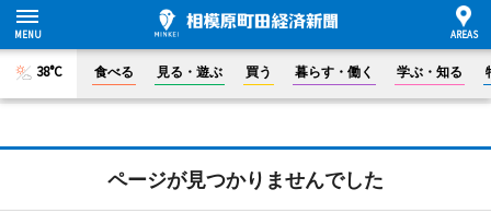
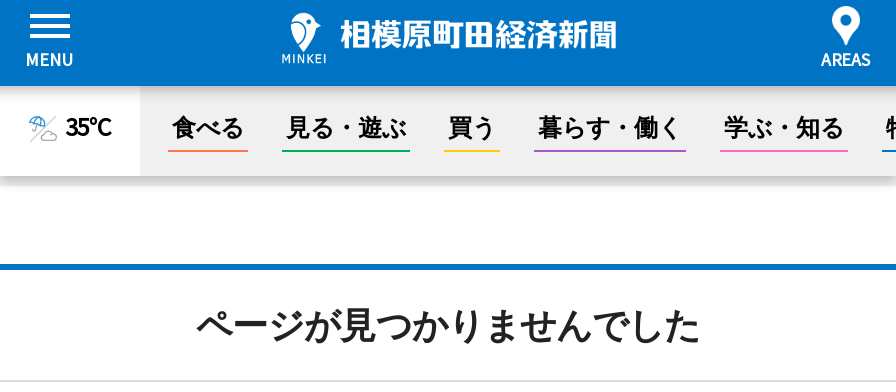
- 38°C
+ 35°C
